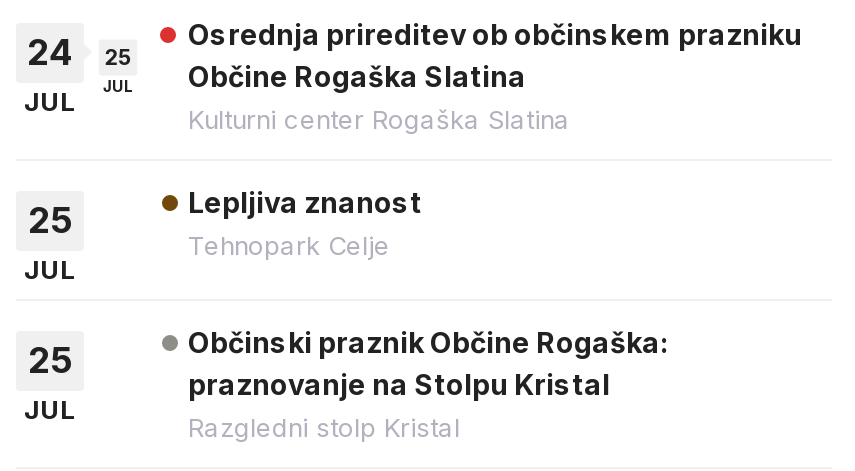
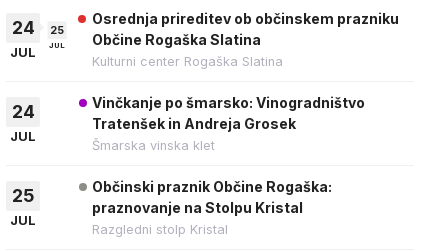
- Lepljiva znanost
- Tehnopark Celje
+ Vinčkanje po šmarsko: Vinogradništvo
+ Tratenšek in Andreja Grosek
+ Šmarska vinska klet

- 25
+ 24
